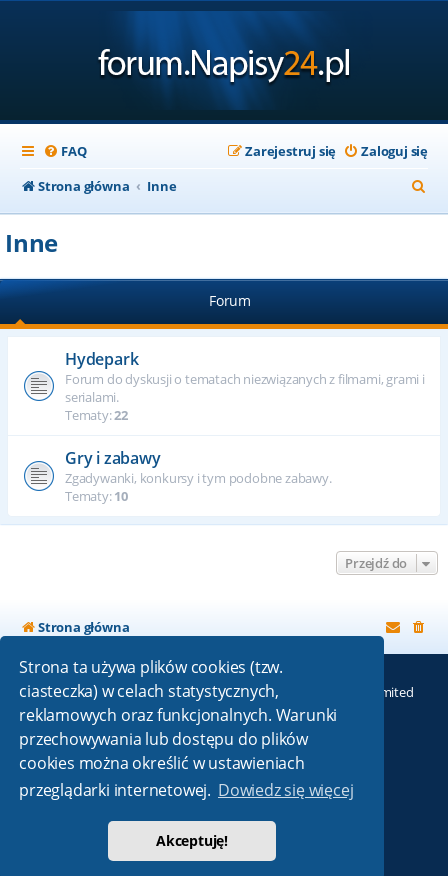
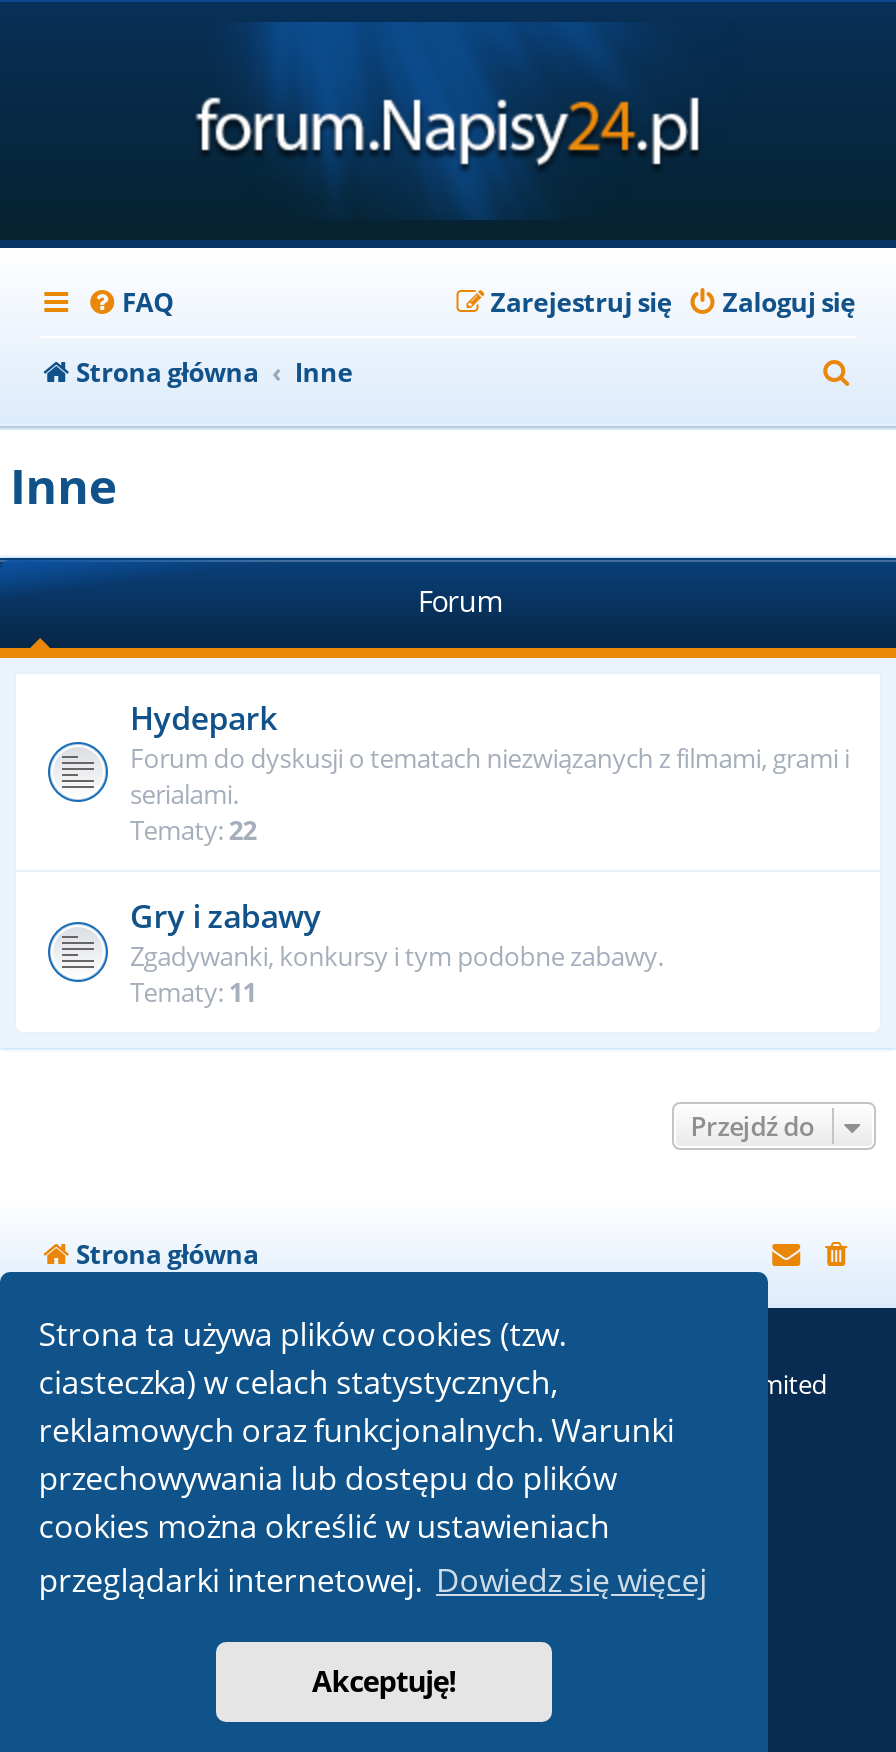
- Tematy: 10
+ Tematy: 11
